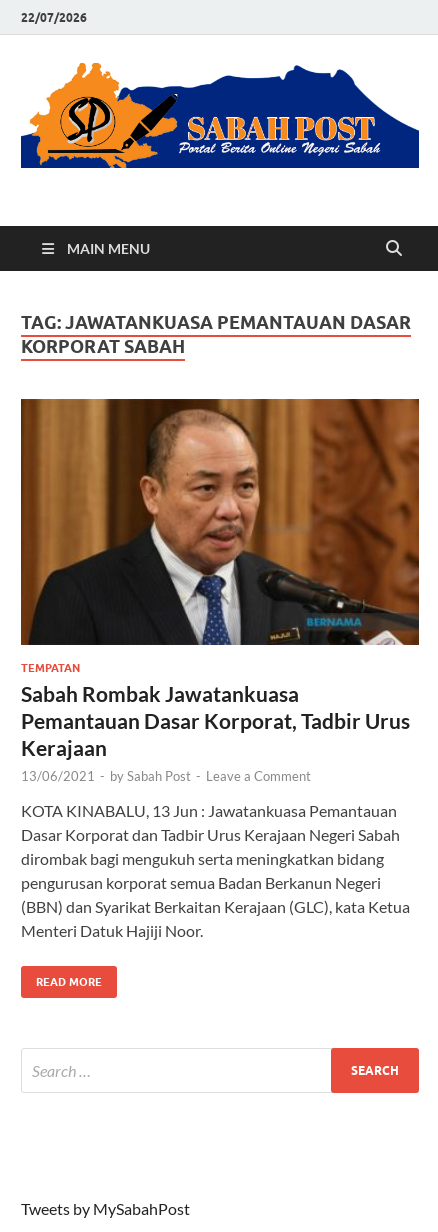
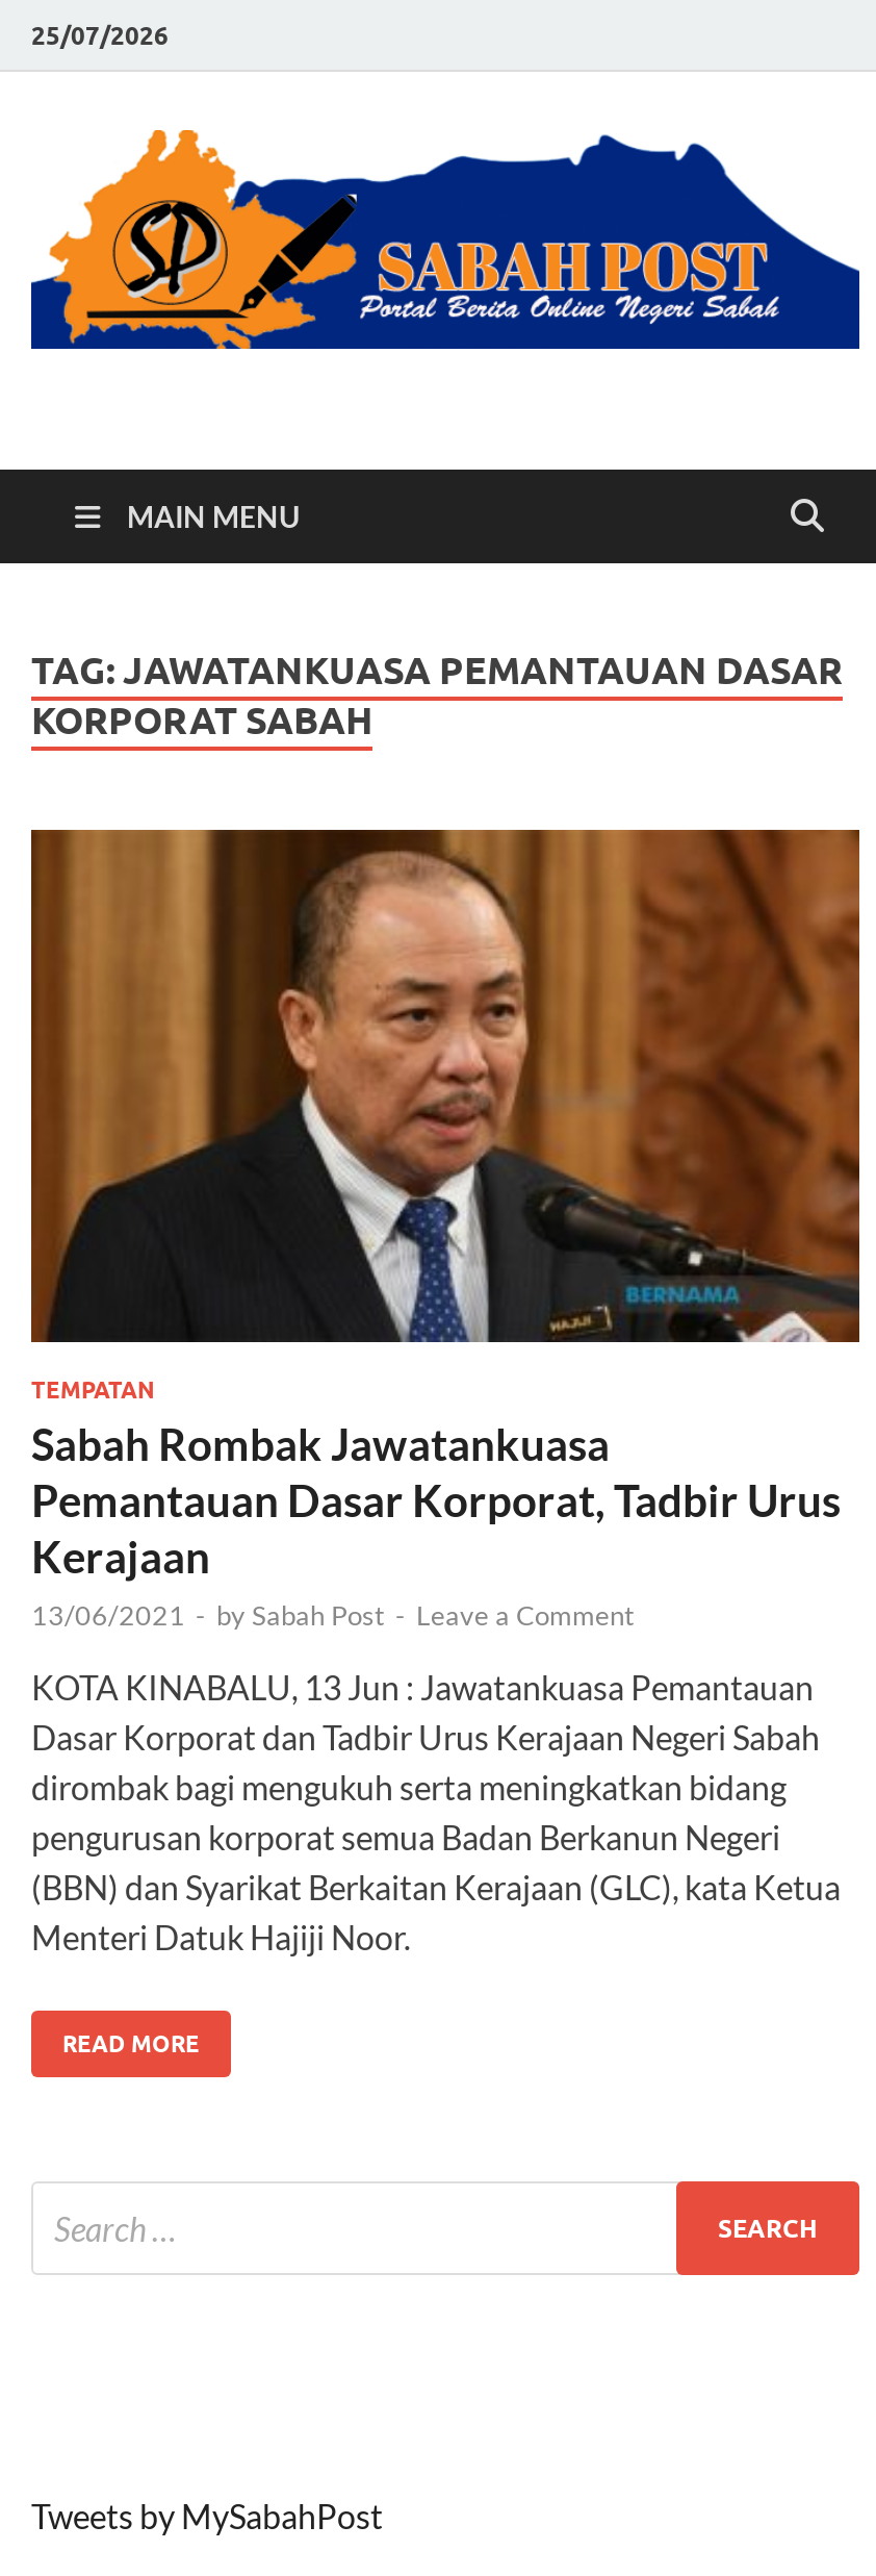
- 22/07/2026
+ 25/07/2026
